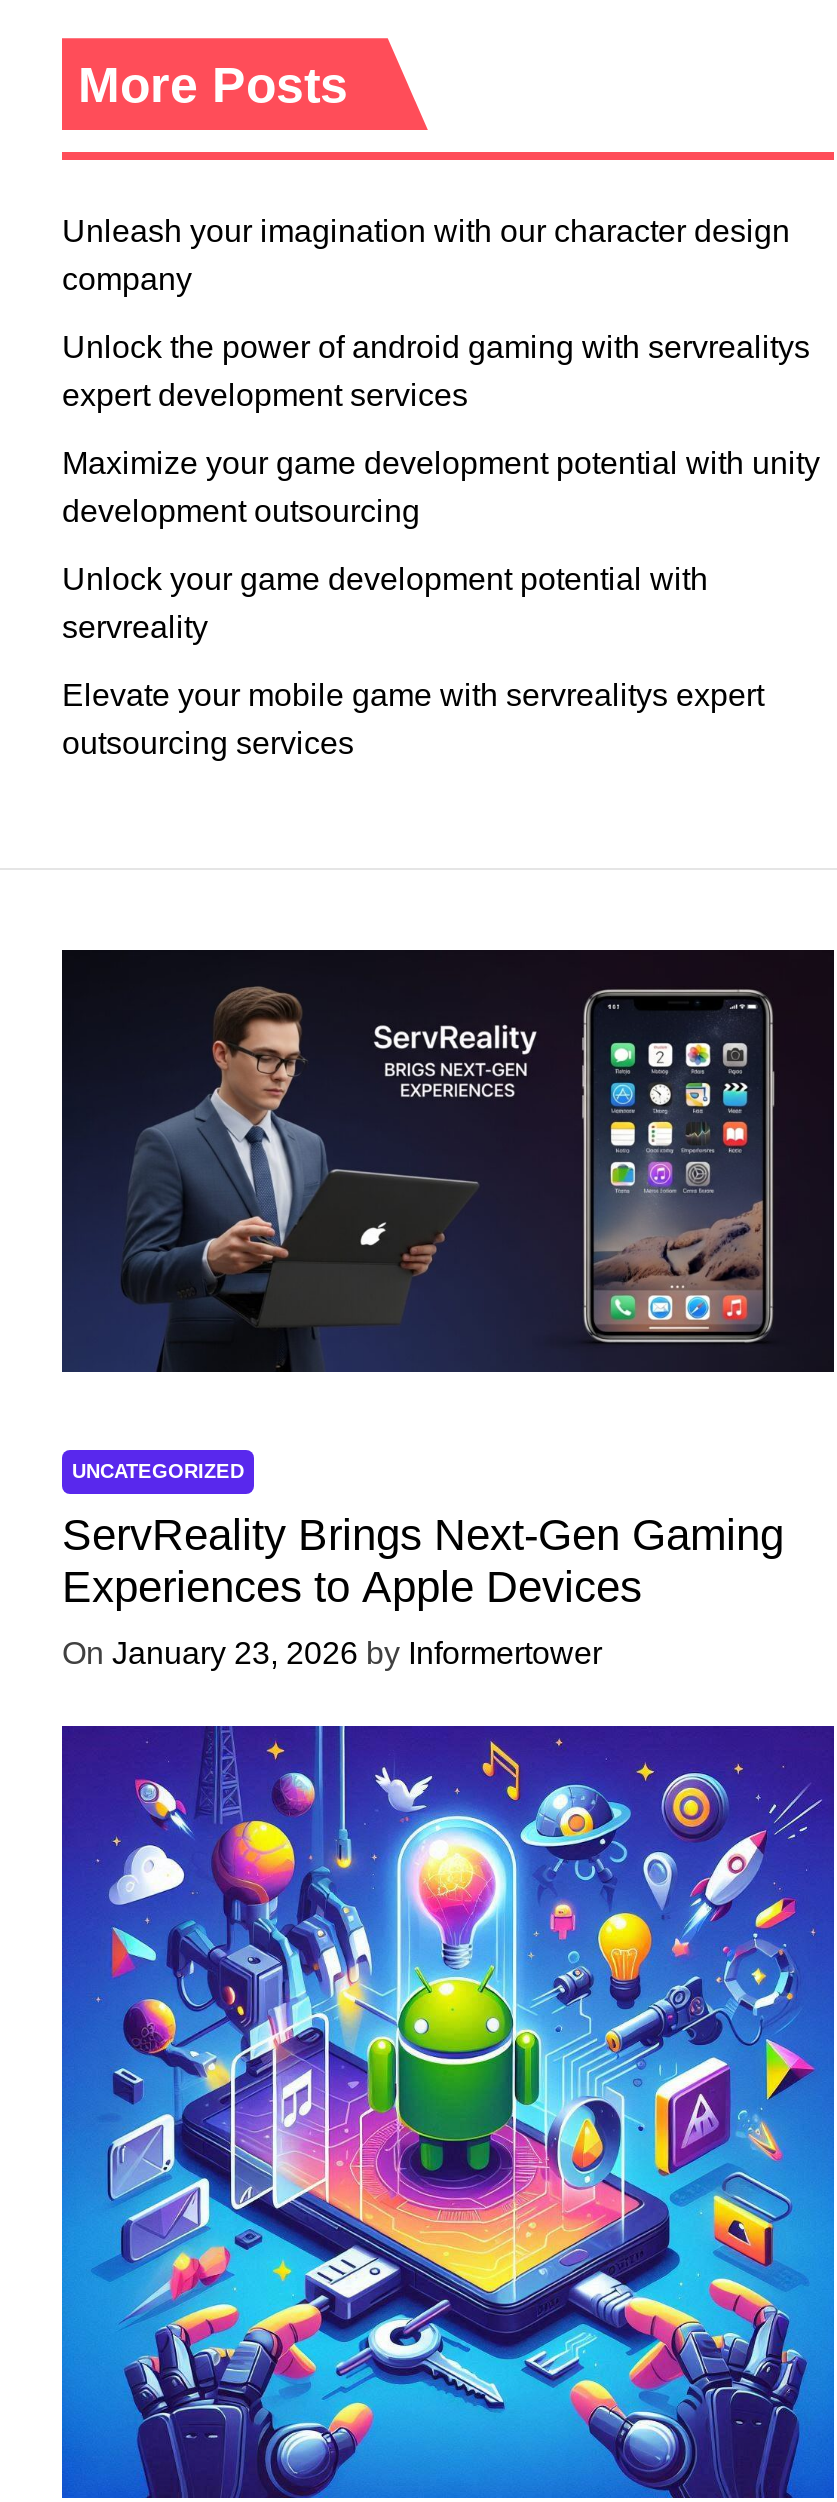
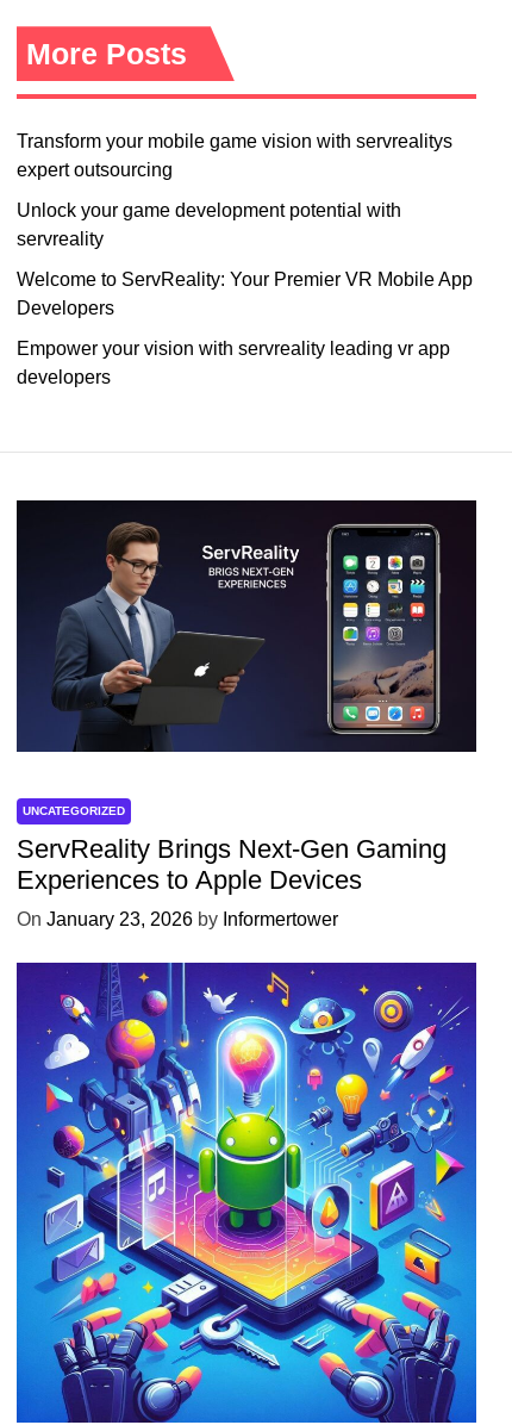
- Unleash your imagination with our character design
- company
- Unlock the power of android gaming with servrealitys
- expert development services
- Maximize your game development potential with unity
- development outsourcing
+ Transform your mobile game vision with servrealitys
+ expert outsourcing

moved up: Unlock your game development potential with | servreality

- Elevate your mobile game with servrealitys expert
- outsourcing services
+ Welcome to ServReality: Your Premier VR Mobile App
+ Developers
+ Empower your vision with servreality leading vr app
+ developers
